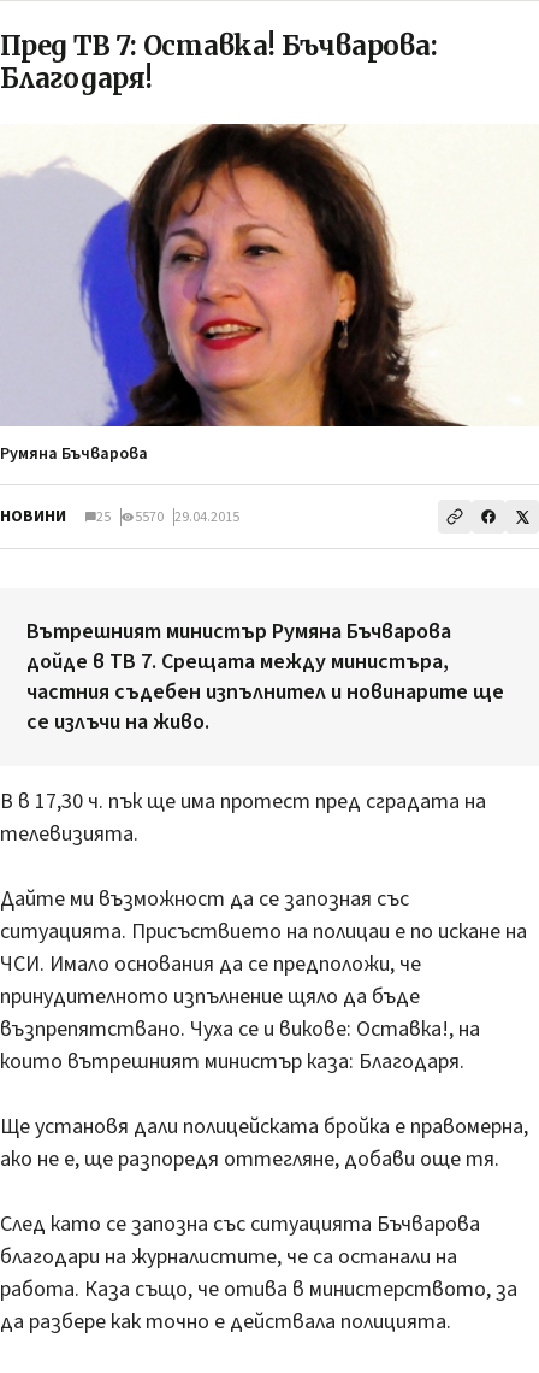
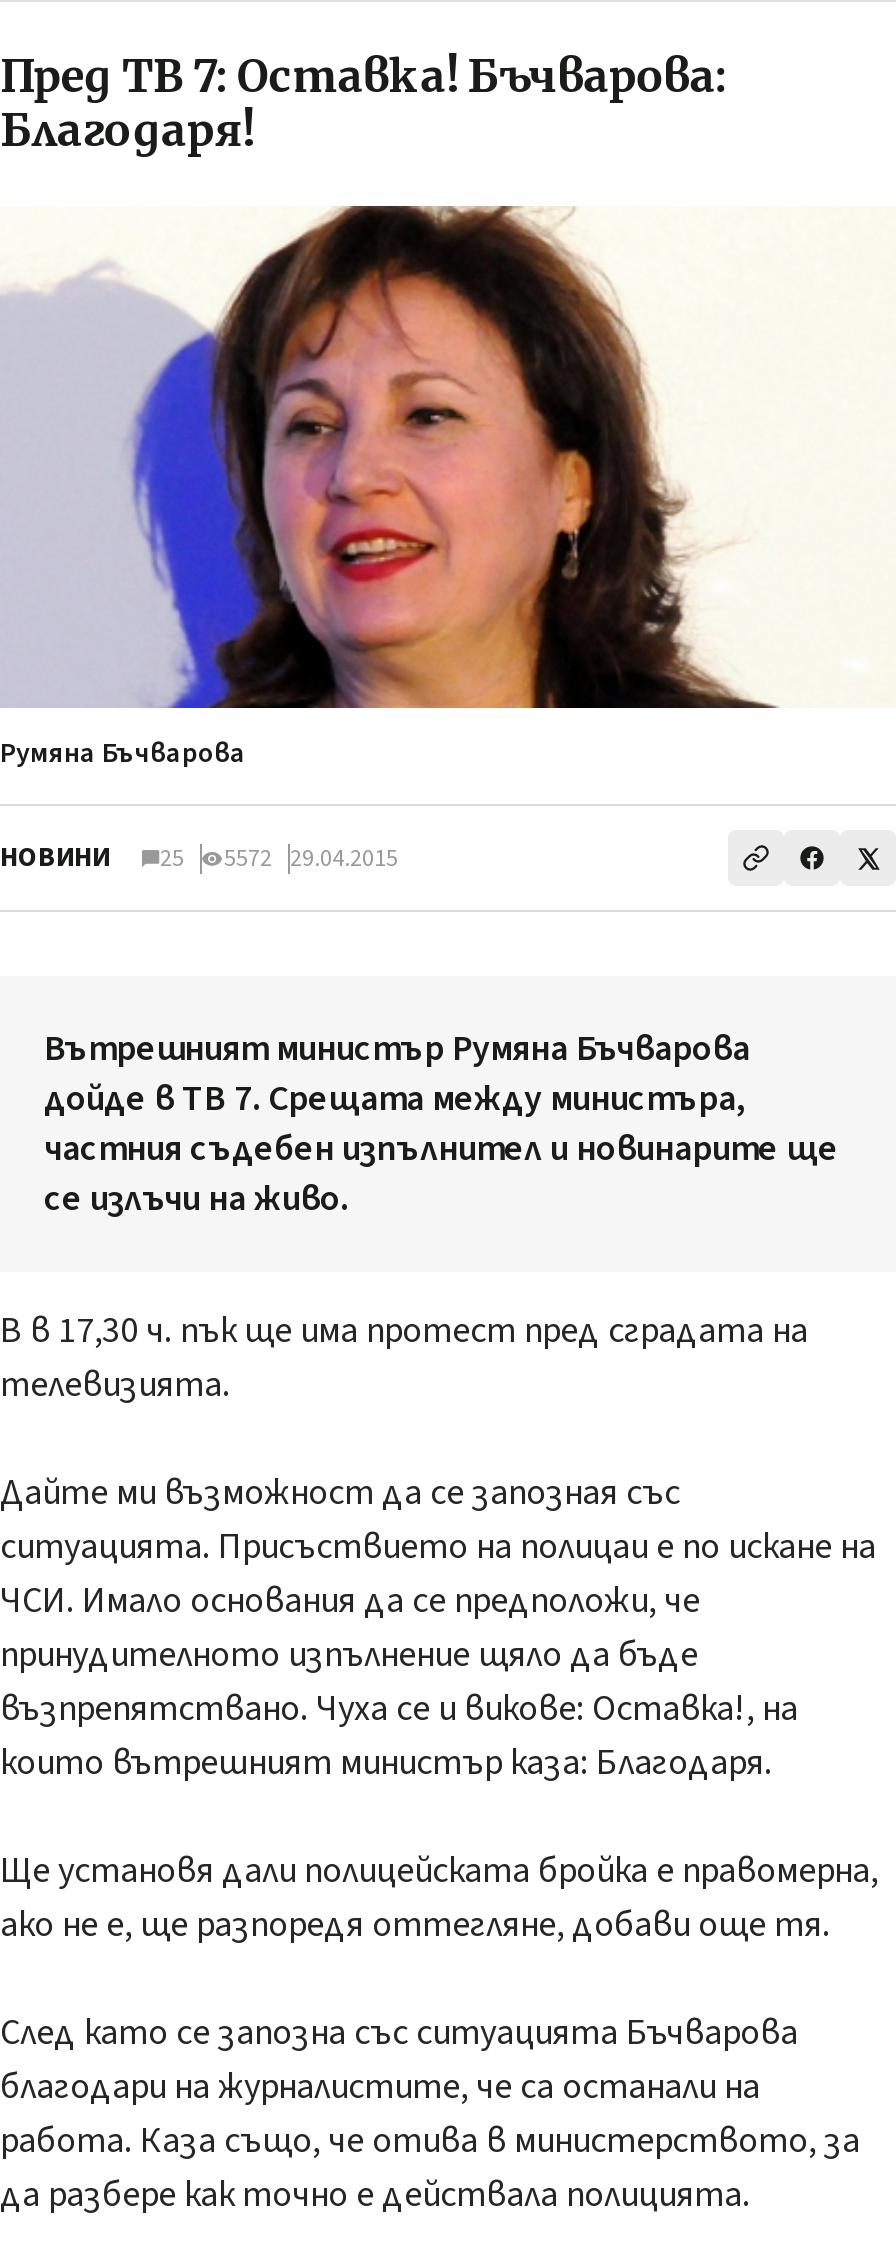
- 5570 29.04.2015
+ 5572 29.04.2015
